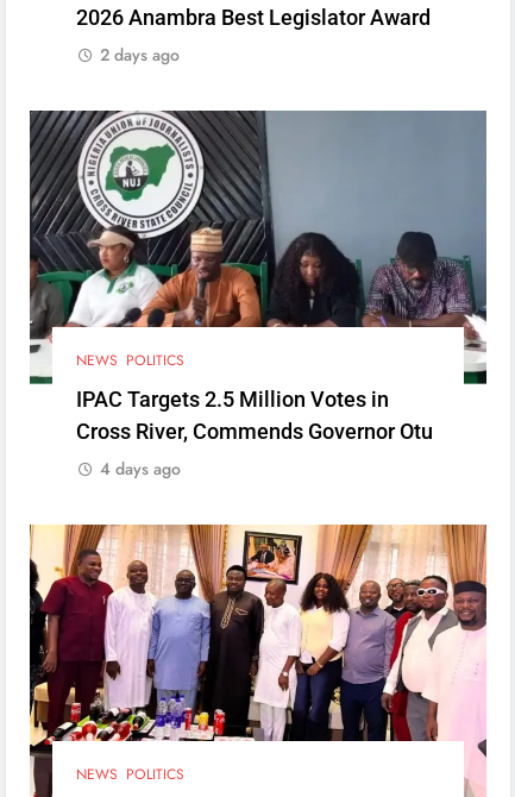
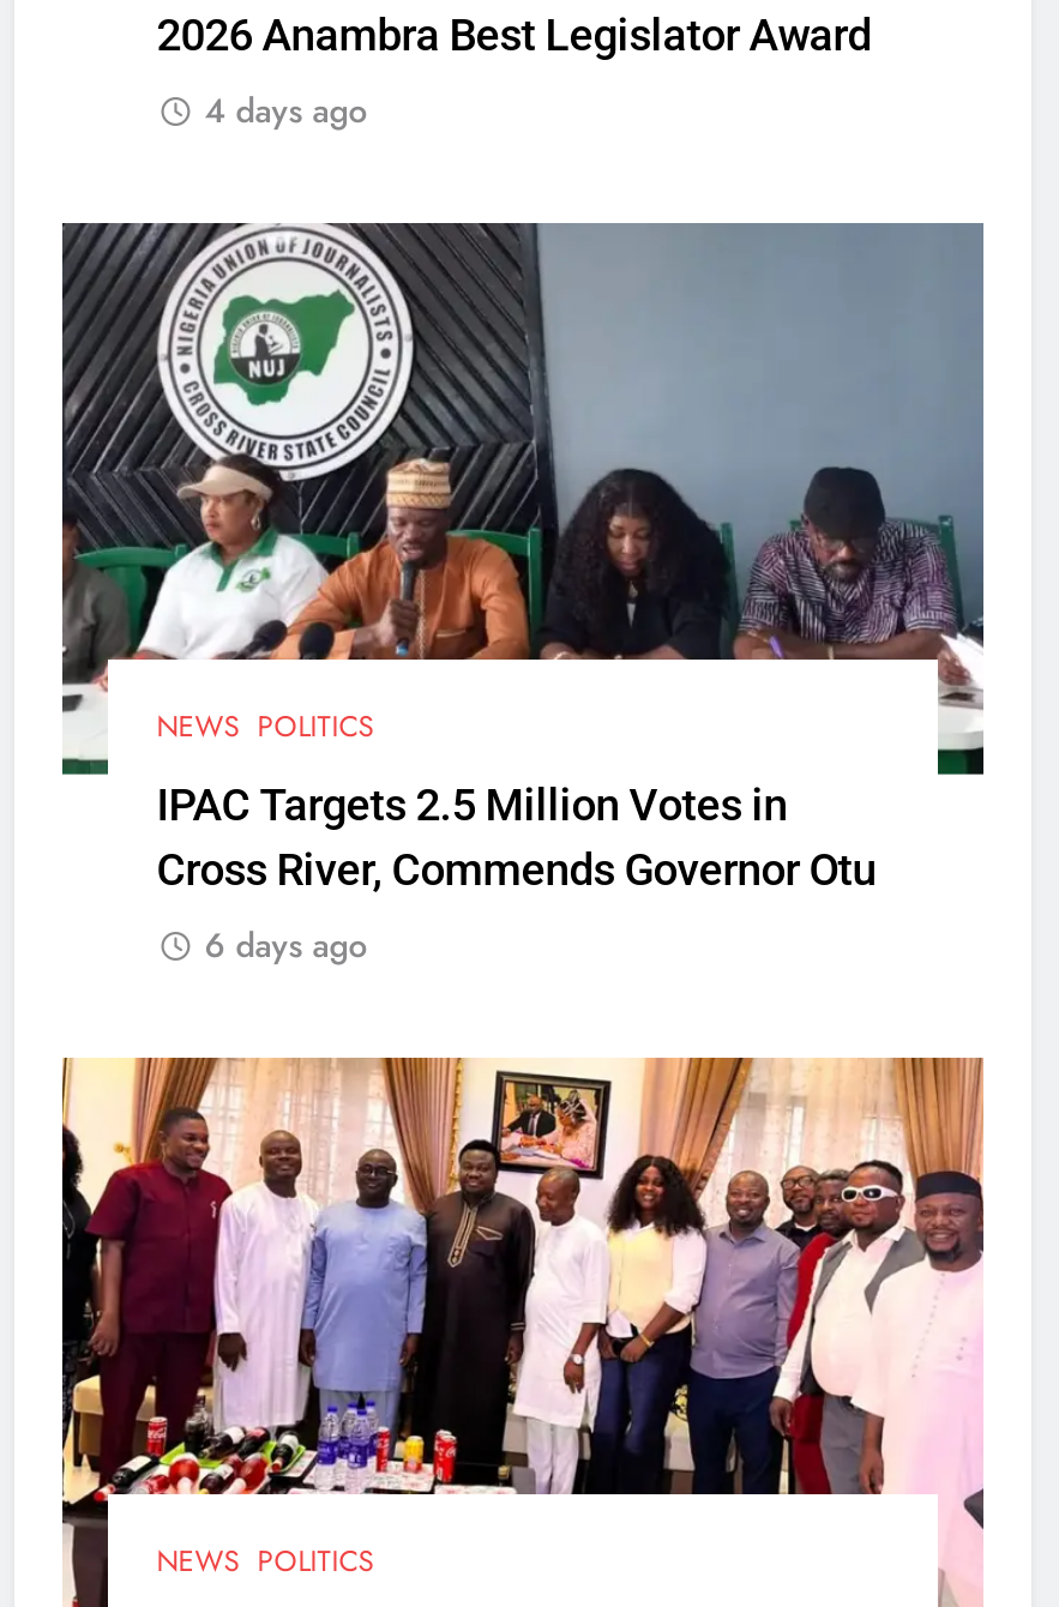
- 2 days ago
+ 4 days ago

- 4 days ago
+ 6 days ago
